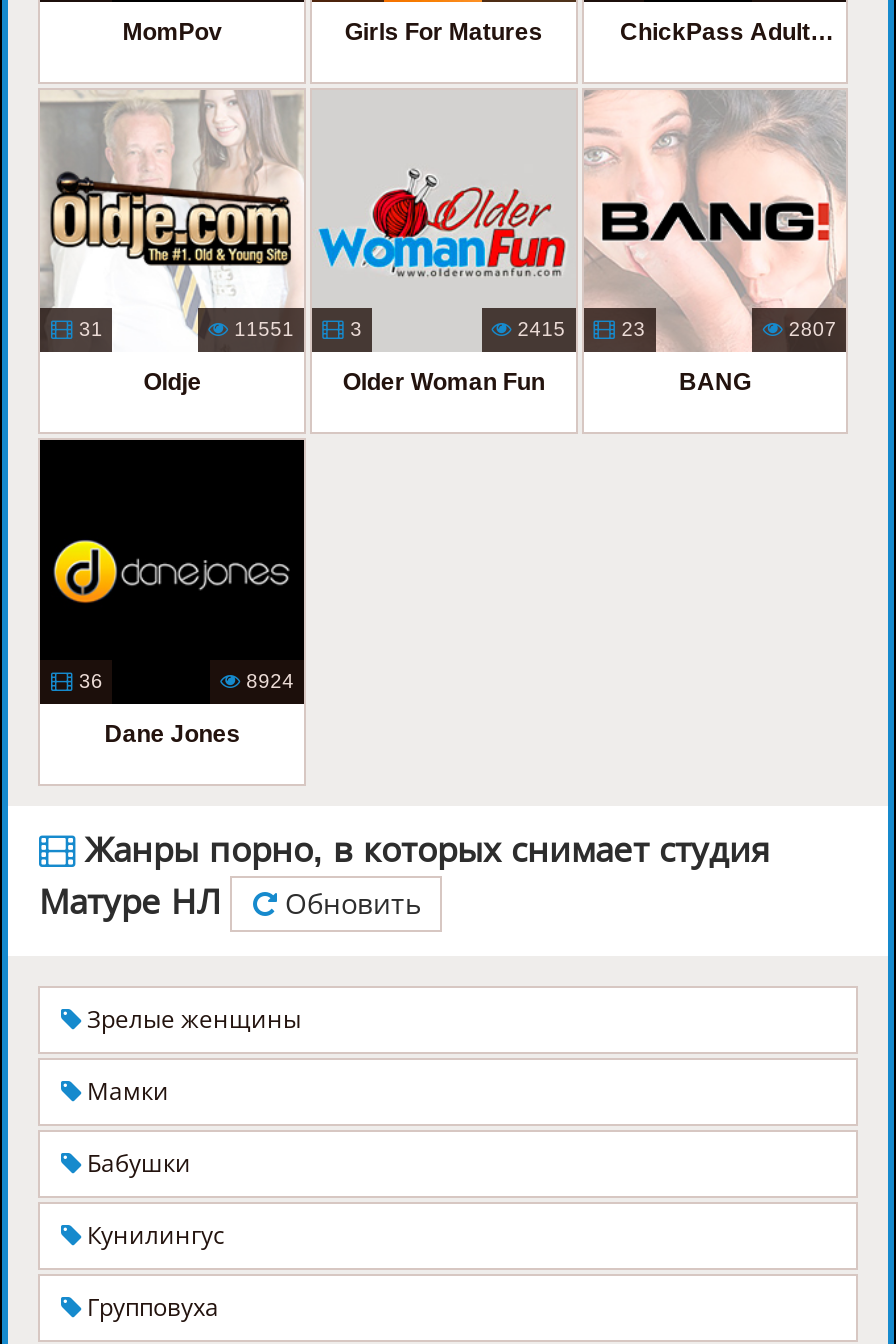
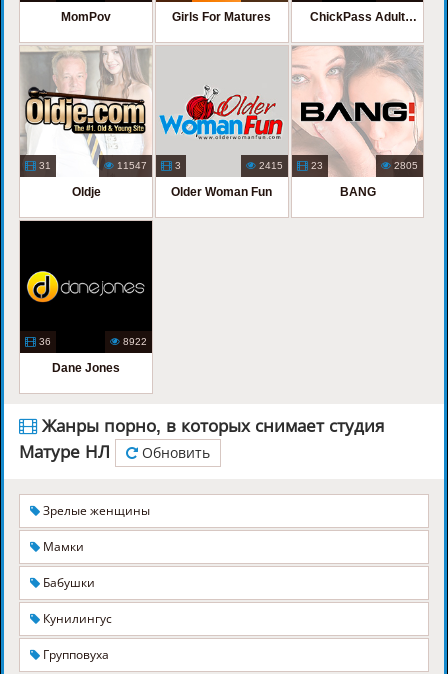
- 11551
+ 11547

- 2807
+ 2805

- 8924
+ 8922
